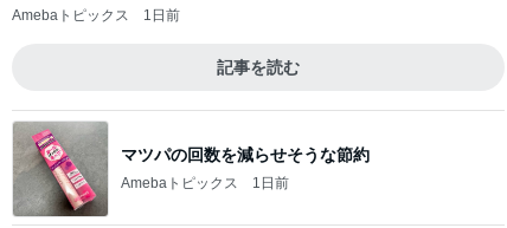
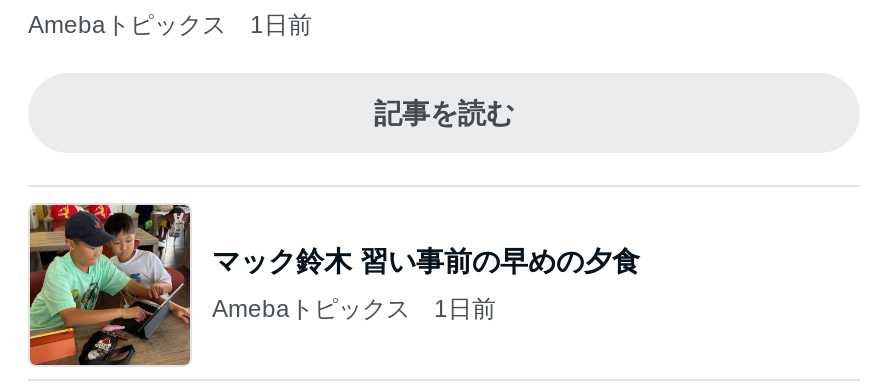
- [image]
- マツパの回数を減らせそうな節約
+ [image]
+ マック鈴木 習い事前の早めの夕食
